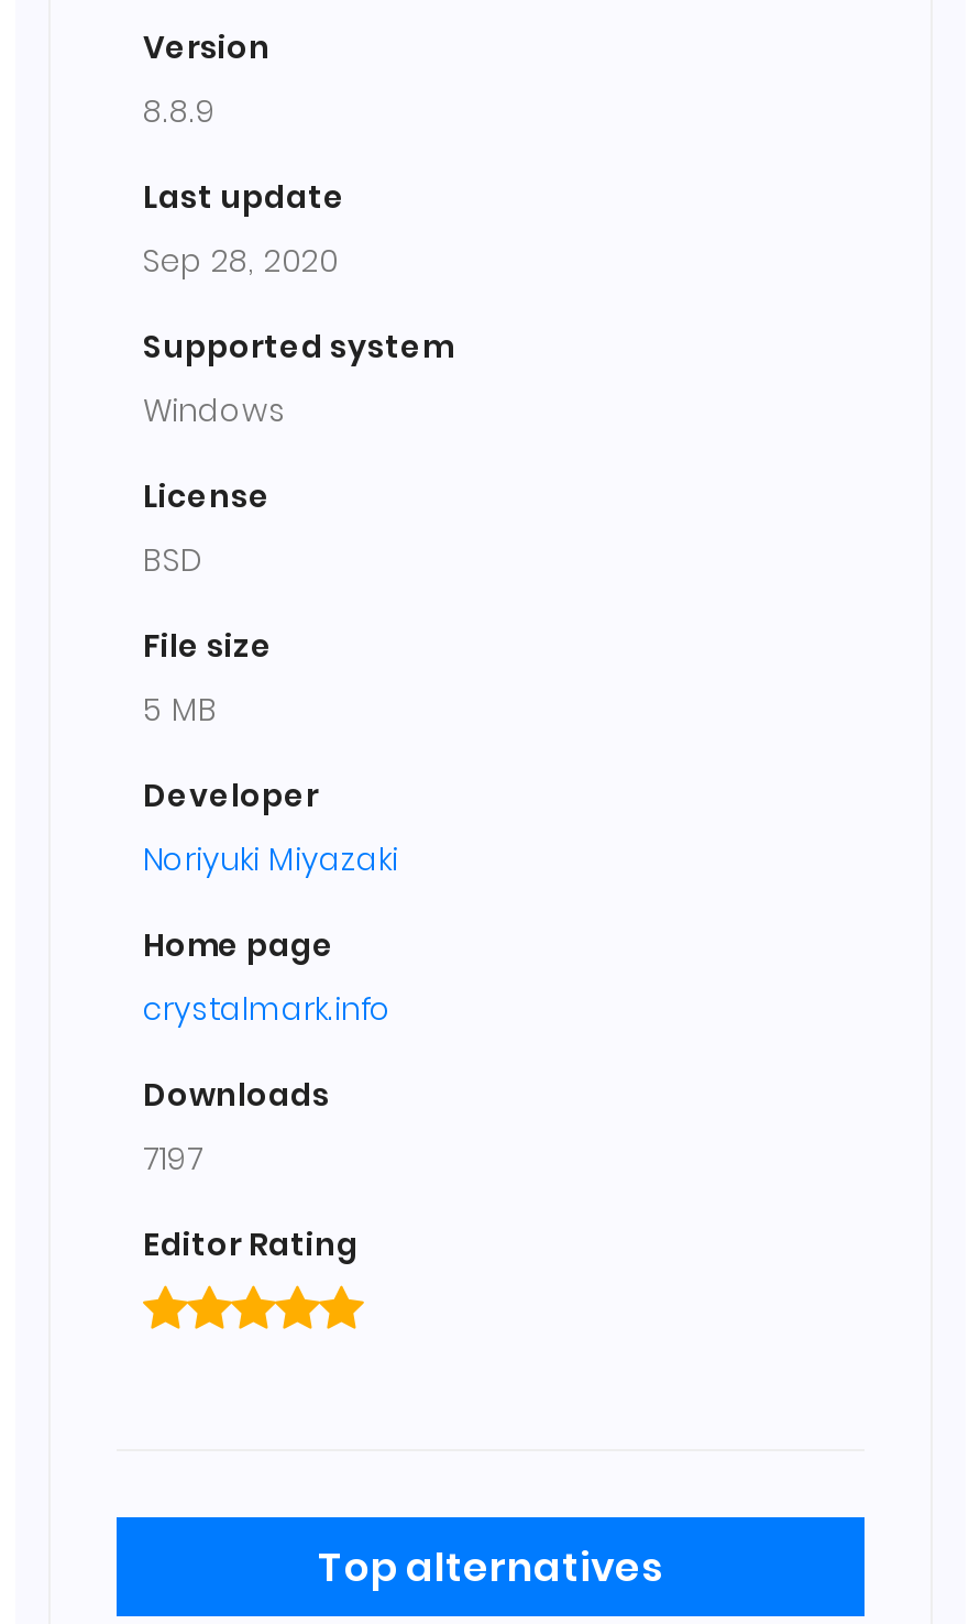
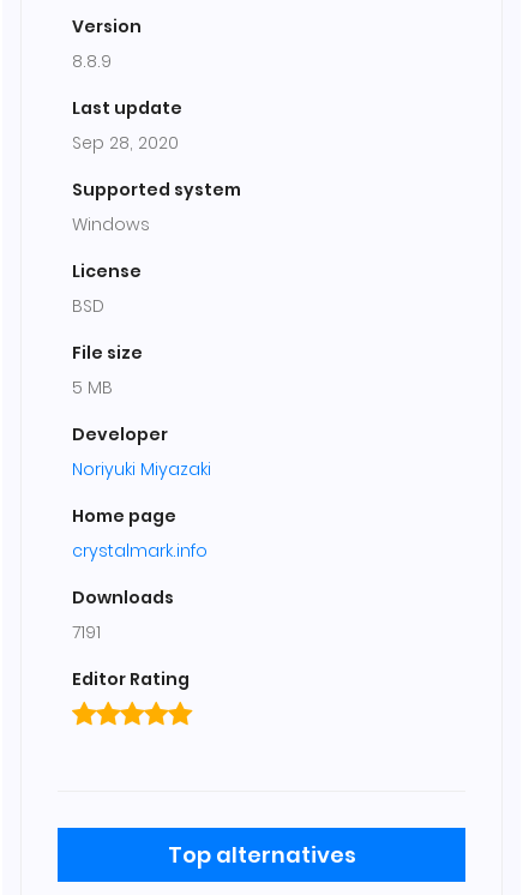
- 7197
+ 7191
